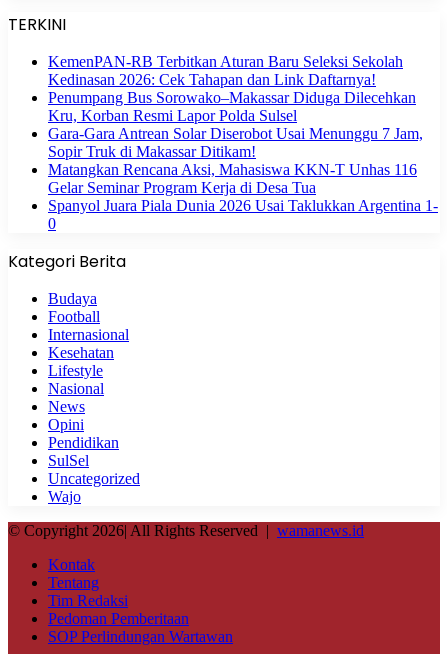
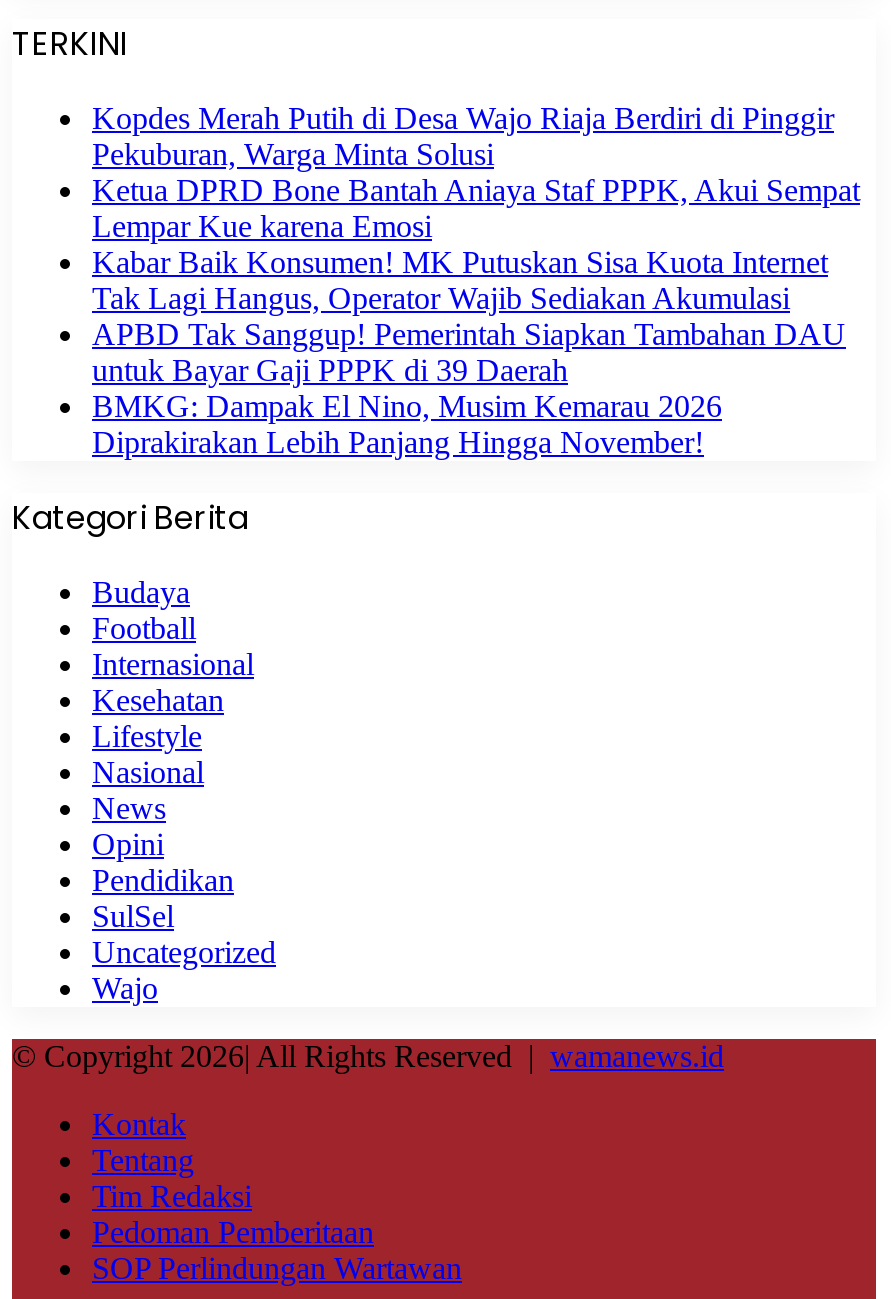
- KemenPAN-RB Terbitkan Aturan Baru Seleksi Sekolah
- Kedinasan 2026: Cek Tahapan dan Link Daftarnya!
- Penumpang Bus Sorowako–Makassar Diduga Dilecehkan
- Kru, Korban Resmi Lapor Polda Sulsel
- Gara-Gara Antrean Solar Diserobot Usai Menunggu 7 Jam,
- Sopir Truk di Makassar Ditikam!
- Matangkan Rencana Aksi, Mahasiswa KKN-T Unhas 116
- Gelar Seminar Program Kerja di Desa Tua
- Spanyol Juara Piala Dunia 2026 Usai Taklukkan Argentina 1-
- 0
+ Kopdes Merah Putih di Desa Wajo Riaja Berdiri di Pinggir
+ Pekuburan, Warga Minta Solusi
+ Ketua DPRD Bone Bantah Aniaya Staf PPPK, Akui Sempat
+ Lempar Kue karena Emosi
+ Kabar Baik Konsumen! MK Putuskan Sisa Kuota Internet
+ Tak Lagi Hangus, Operator Wajib Sediakan Akumulasi
+ APBD Tak Sanggup! Pemerintah Siapkan Tambahan DAU
+ untuk Bayar Gaji PPPK di 39 Daerah
+ BMKG: Dampak El Nino, Musim Kemarau 2026
+ Diprakirakan Lebih Panjang Hingga November!
